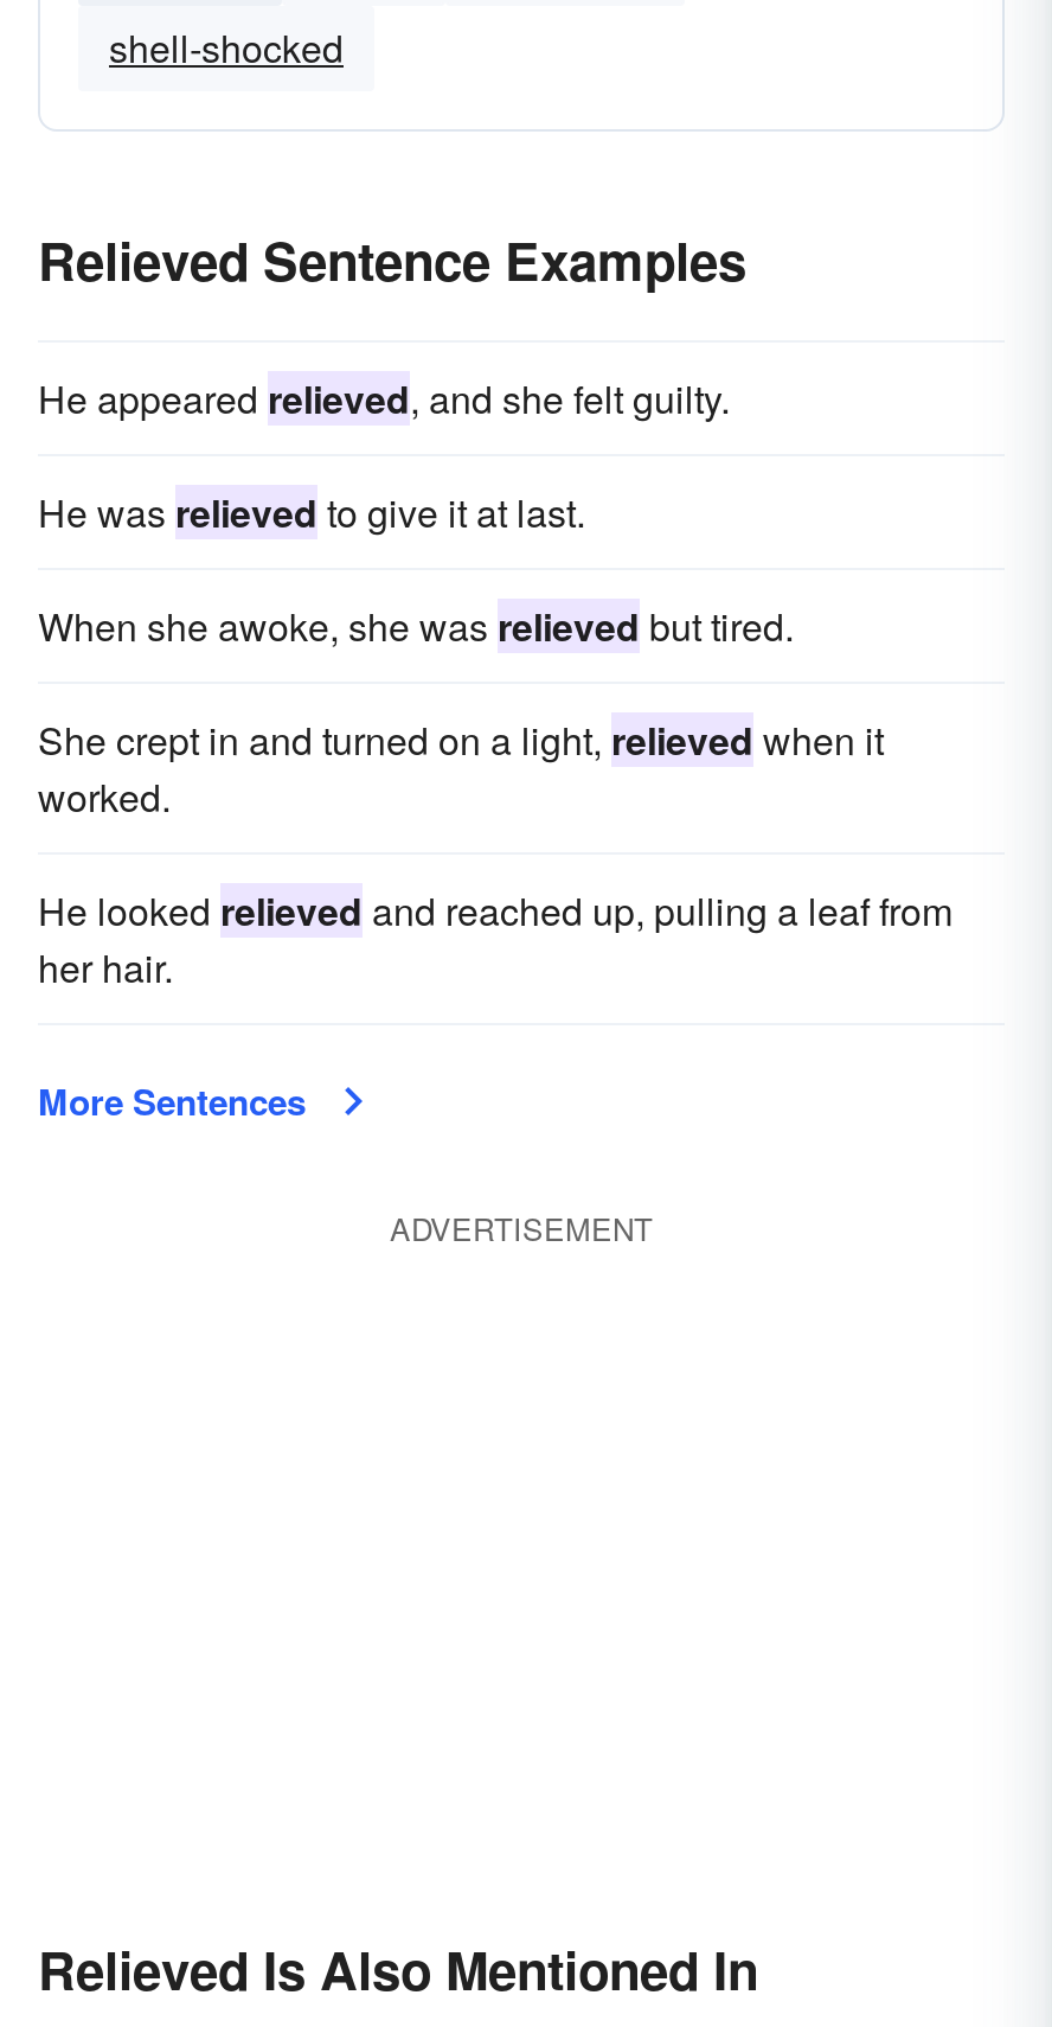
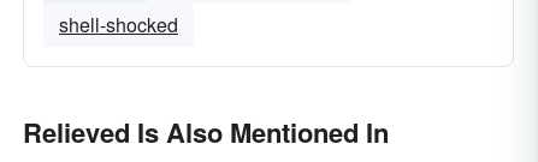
- Relieved Sentence Examples
- He appeared relieved, and she felt guilty.
- He was relieved to give it at last.
- When she awoke, she was relieved but tired.
- She crept in and turned on a light, relieved when it
- worked.
- He looked relieved and reached up, pulling a leaf from
- her hair.
- More Sentences
- ADVERTISEMENT
